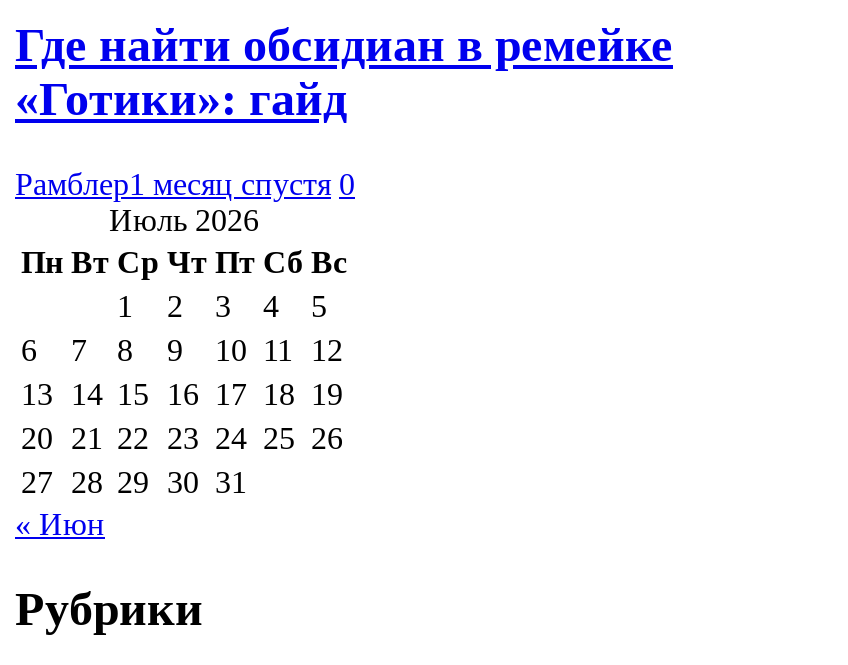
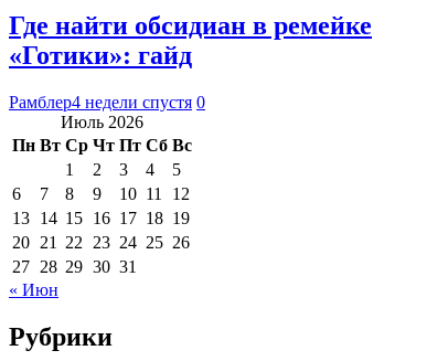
- Рамблер1 месяц спустя 0
+ Рамблер4 недели спустя 0
